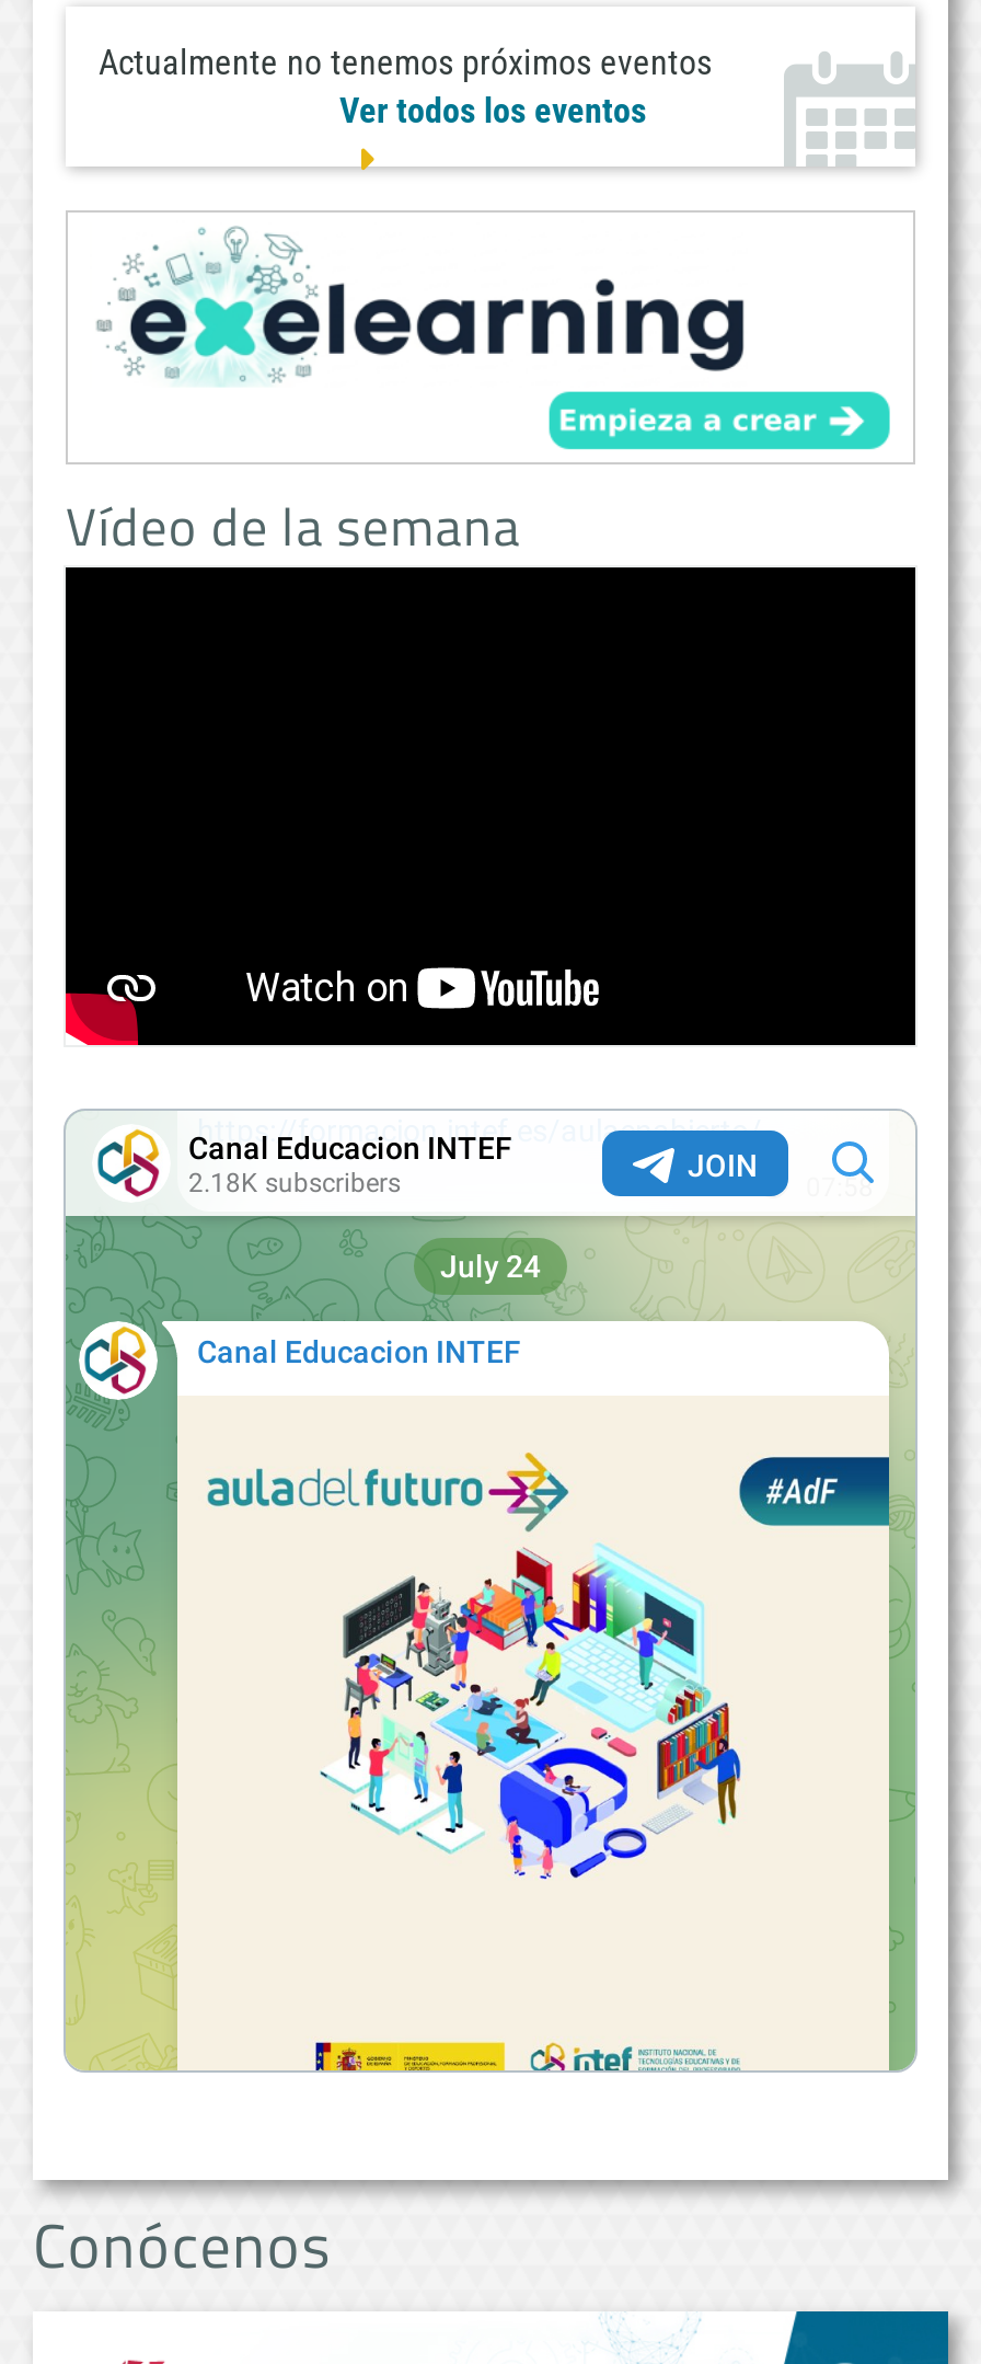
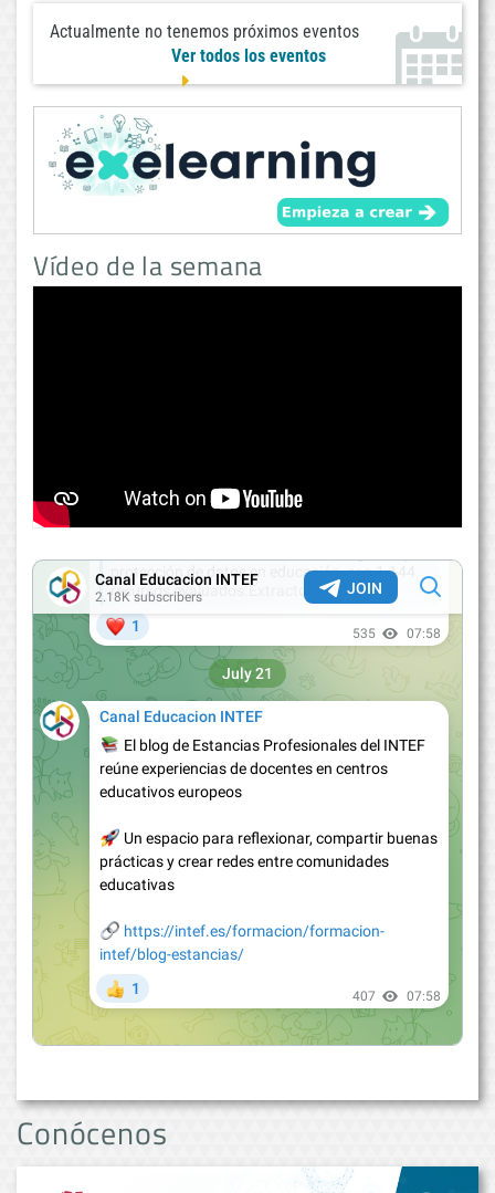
- [image]
+ [image]

- [image]
+ [image]
